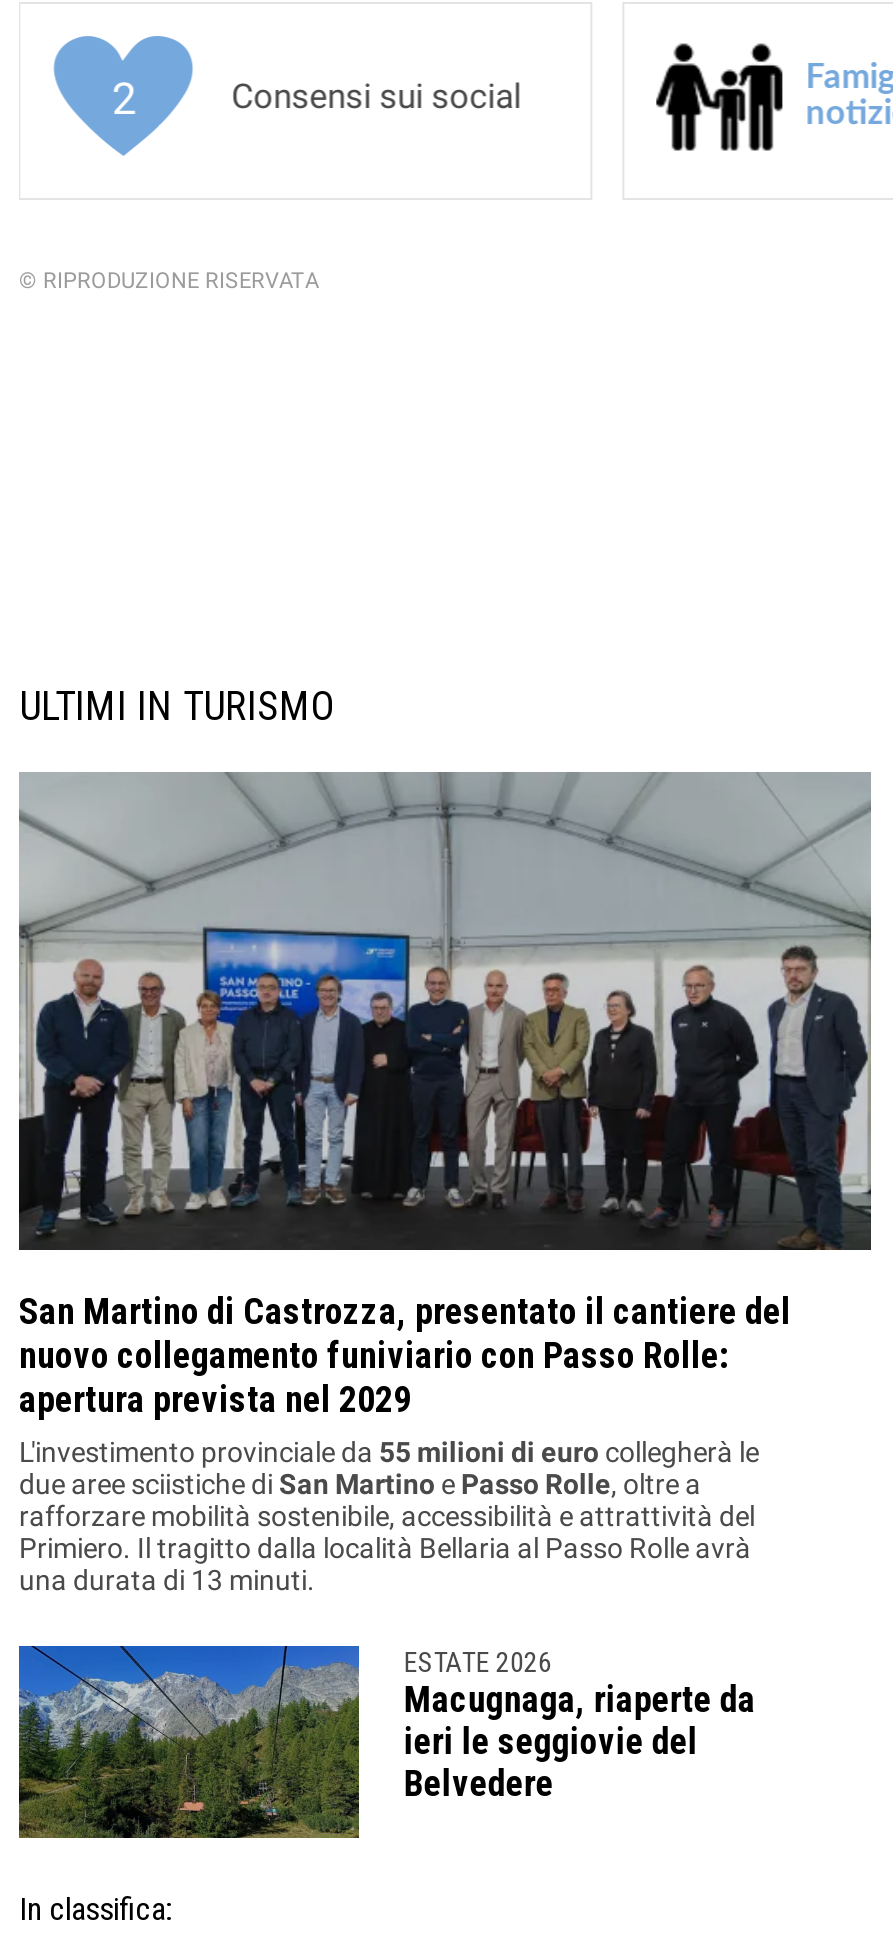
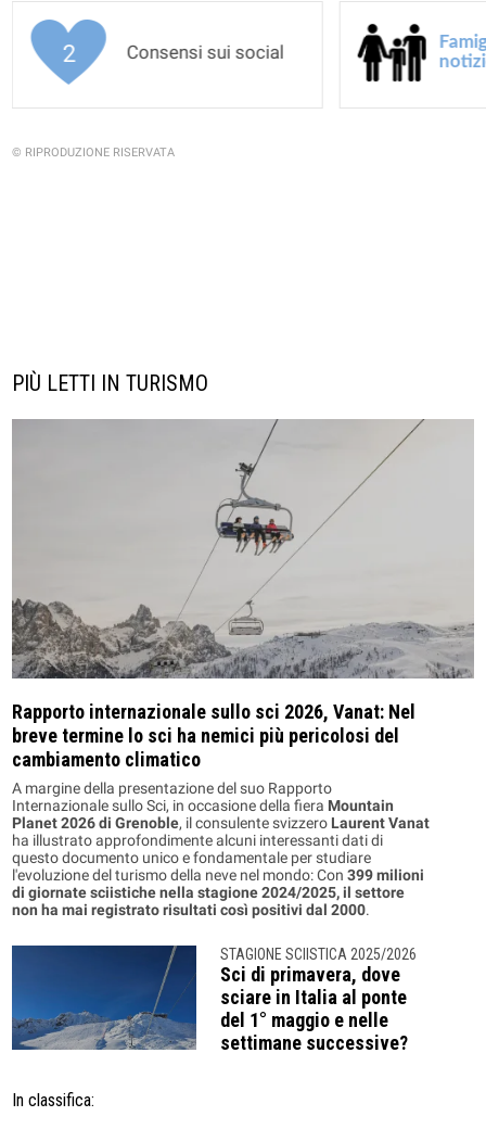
- ULTIMI IN TURISMO
+ PIÙ LETTI IN TURISMO

- [image]
- San Martino di Castrozza, presentato il cantiere del
- nuovo collegamento funiviario con Passo Rolle:
- apertura prevista nel 2029
- L'investimento provinciale da 55 milioni di euro collegherà le
- due aree sciistiche di San Martino e Passo Rolle, oltre a
- rafforzare mobilità sostenibile, accessibilità e attrattività del
- Primiero. Il tragitto dalla località Bellaria al Passo Rolle avrà
- una durata di 13 minuti.
+ [image]
+ Rapporto internazionale sullo sci 2026, Vanat: Nel
+ breve termine lo sci ha nemici più pericolosi del
+ cambiamento climatico
+ A margine della presentazione del suo Rapporto
+ Internazionale sullo Sci, in occasione della fiera Mountain
+ Planet 2026 di Grenoble, il consulente svizzero Laurent Vanat
+ ha illustrato approfondimente alcuni interessanti dati di
+ questo documento unico e fondamentale per studiare
+ l'evoluzione del turismo della neve nel mondo: Con 399 milioni
+ di giornate sciistiche nella stagione 2024/2025, il settore
+ non ha mai registrato risultati così positivi dal 2000.

- [image]
- ESTATE 2026
- Macugnaga, riaperte da
- ieri le seggiovie del
- Belvedere
+ [image]
+ STAGIONE SCIISTICA 2025/2026
+ Sci di primavera, dove
+ sciare in Italia al ponte
+ del 1° maggio e nelle
+ settimane successive?
